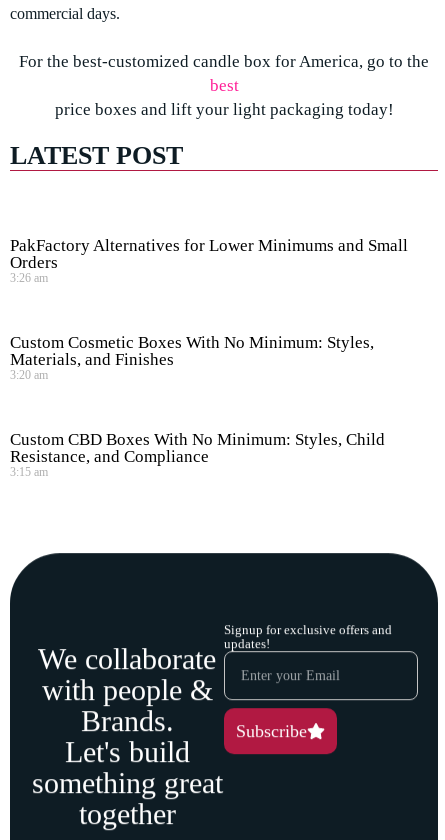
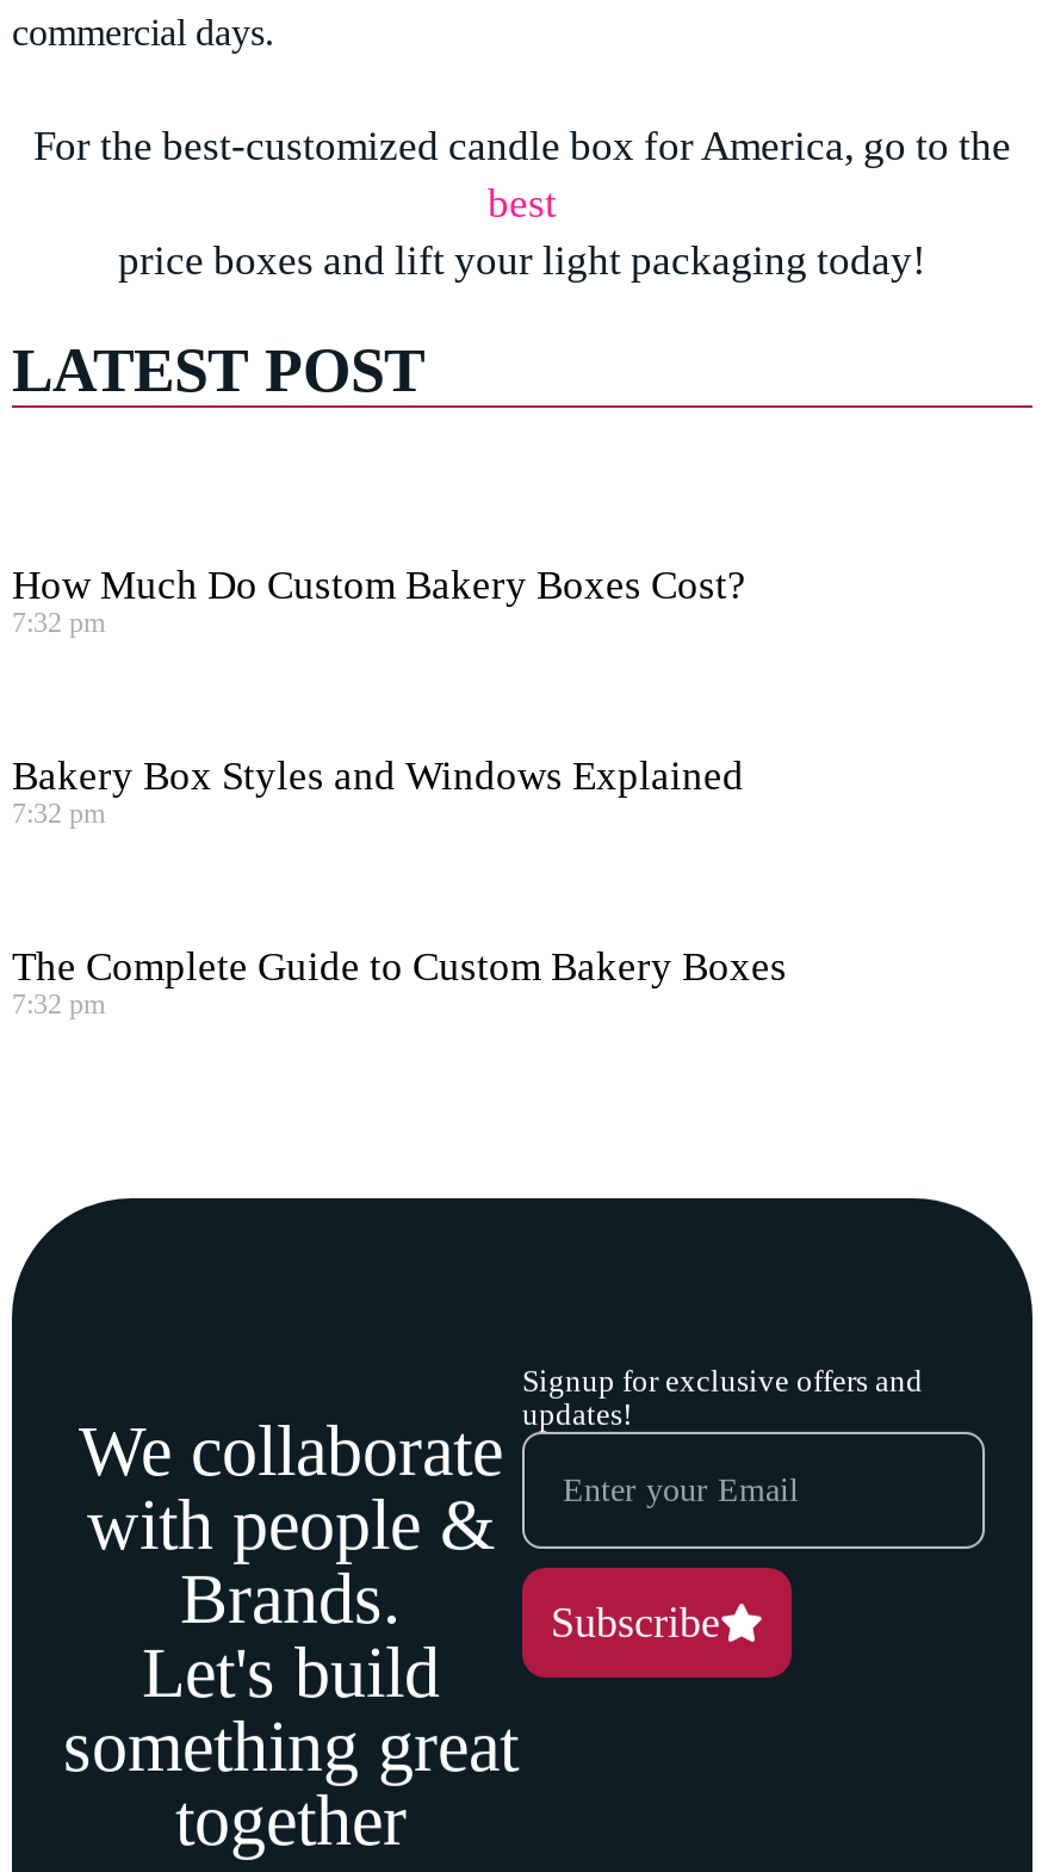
- PakFactory Alternatives for Lower Minimums and Small
- Orders
- 3:26 am
+ How Much Do Custom Bakery Boxes Cost?
+ 7:32 pm

- Custom Cosmetic Boxes With No Minimum: Styles,
- Materials, and Finishes
- 3:20 am
+ Bakery Box Styles and Windows Explained
+ 7:32 pm

- Custom CBD Boxes With No Minimum: Styles, Child
- Resistance, and Compliance
- 3:15 am
+ The Complete Guide to Custom Bakery Boxes
+ 7:32 pm
